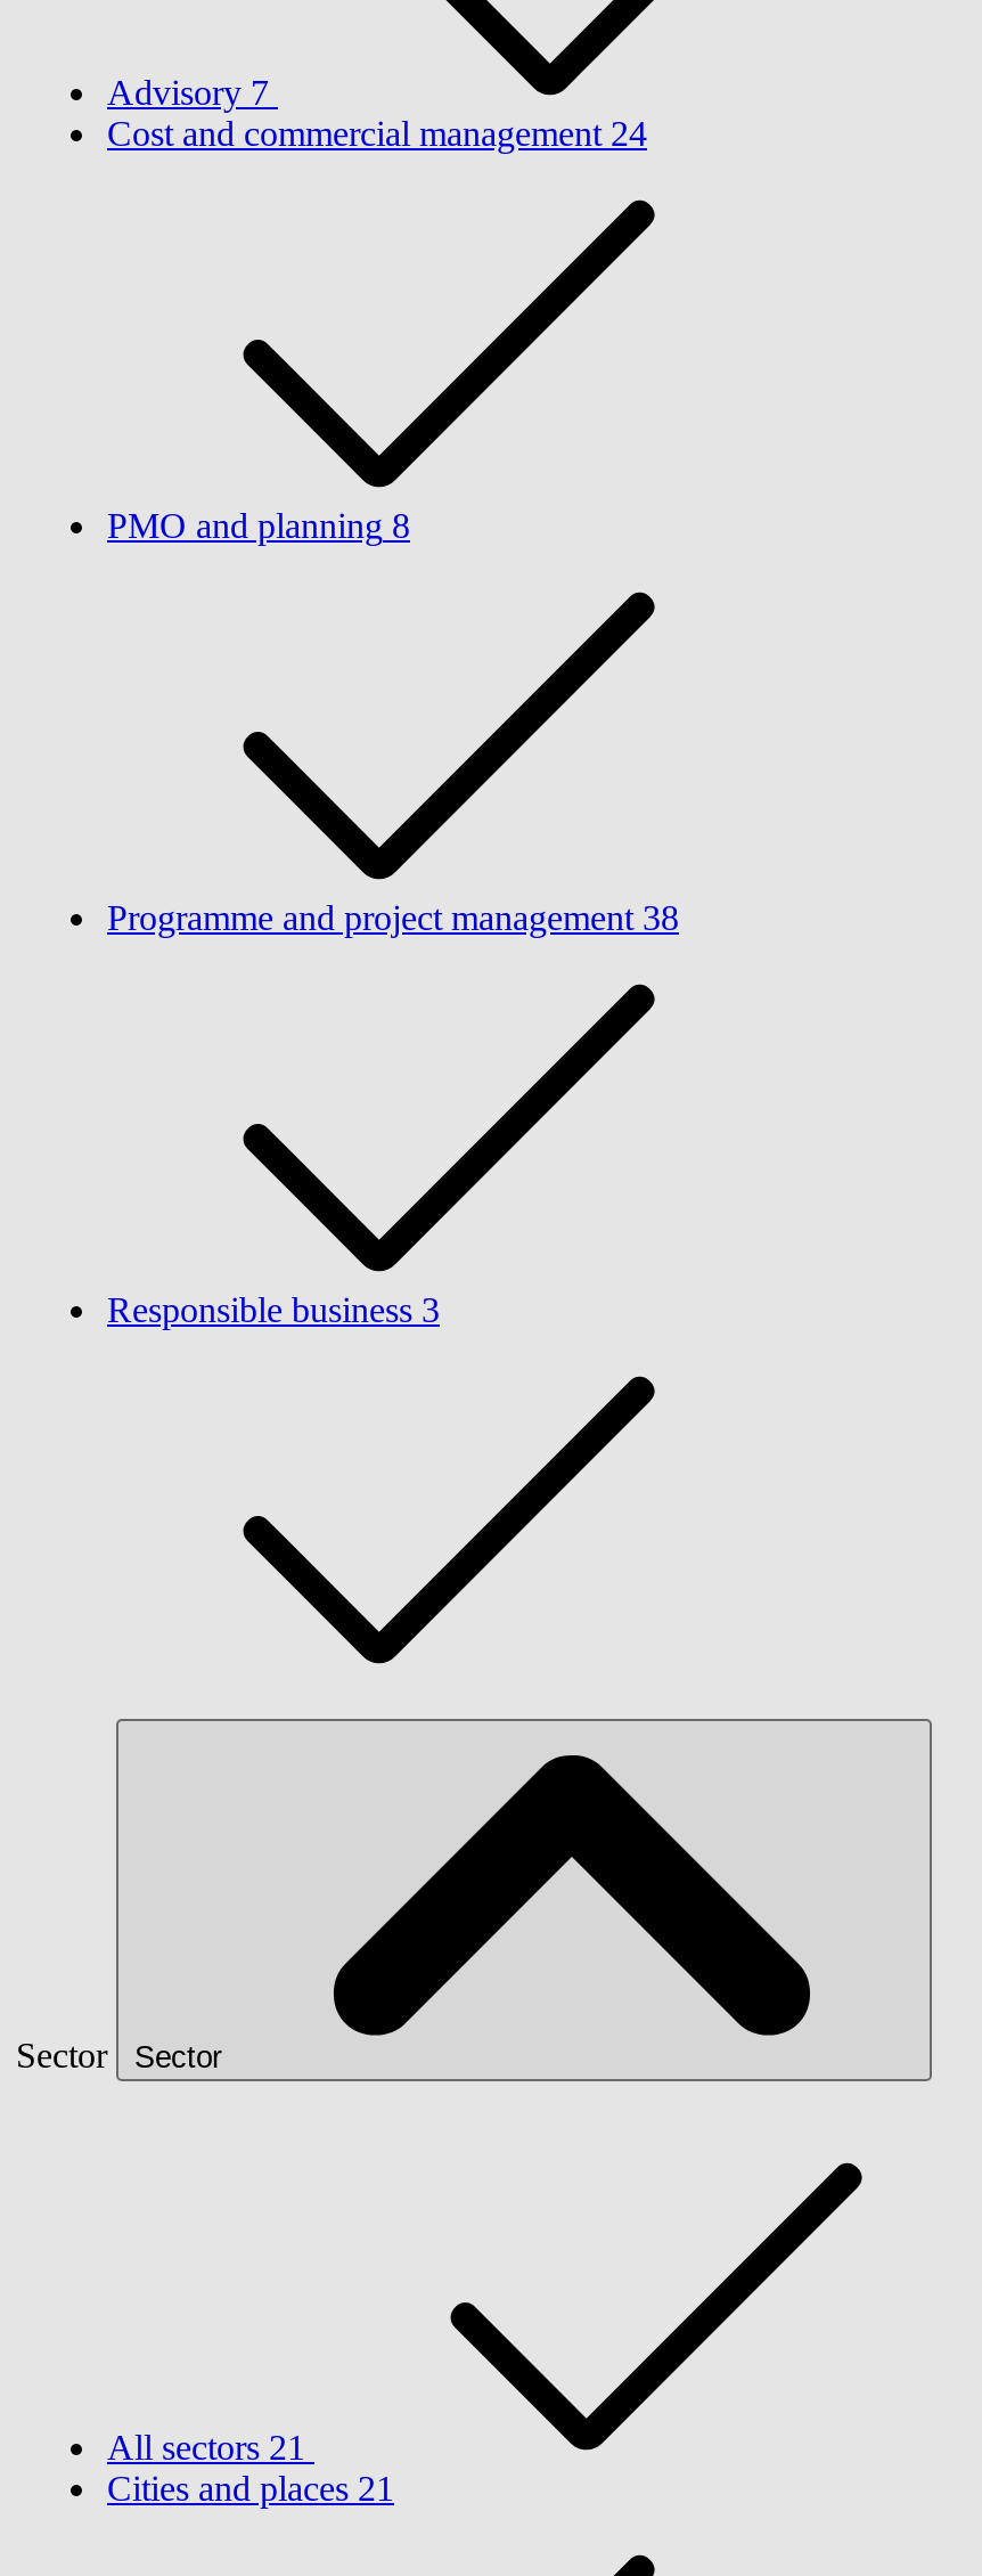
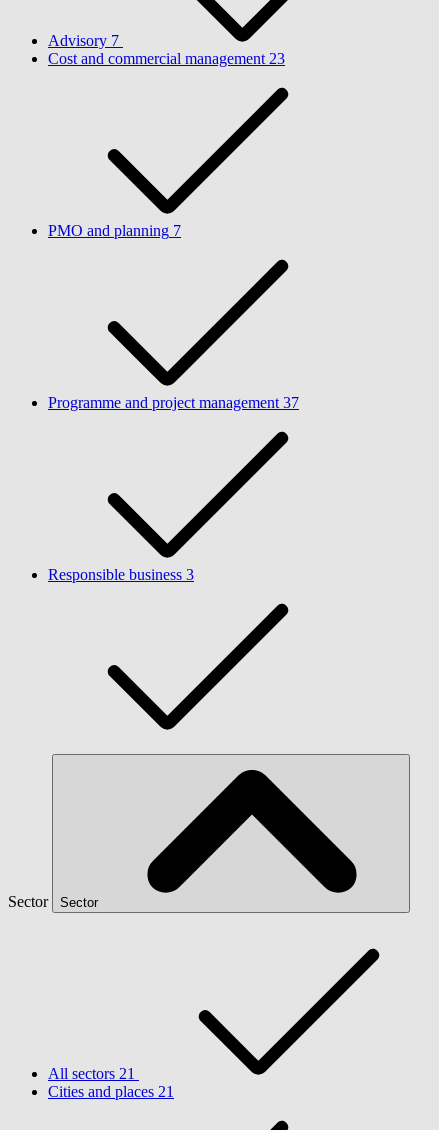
- Cost and commercial management 24
+ Cost and commercial management 23

- PMO and planning 8
+ PMO and planning 7

- Programme and project management 38
+ Programme and project management 37
